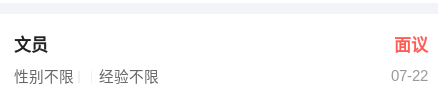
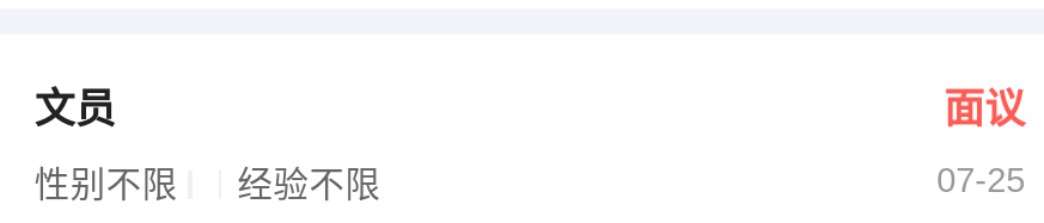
- 07-22
+ 07-25
